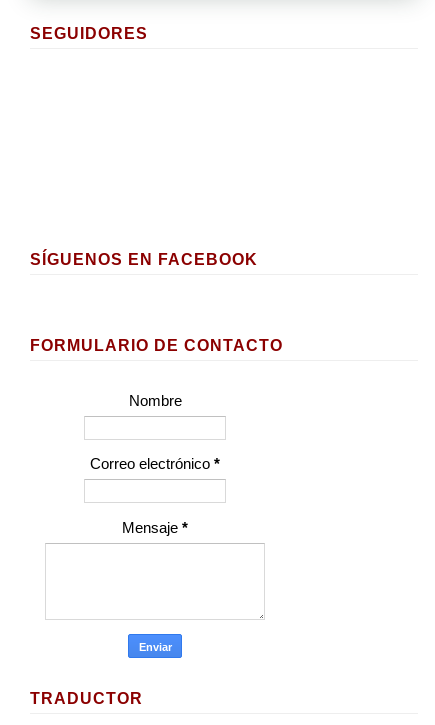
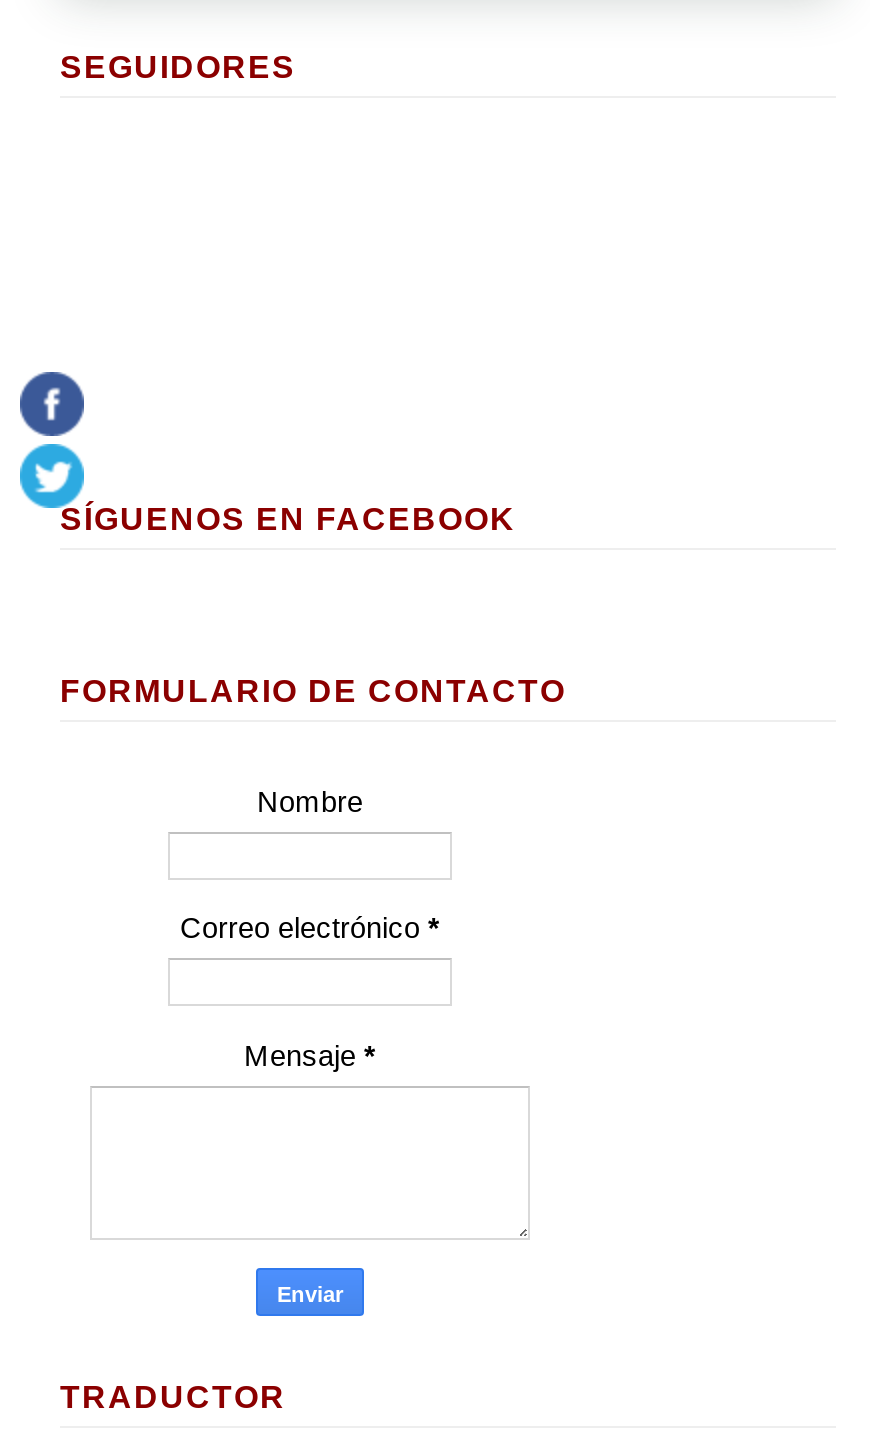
+ [image]
